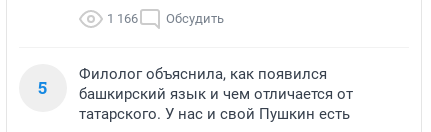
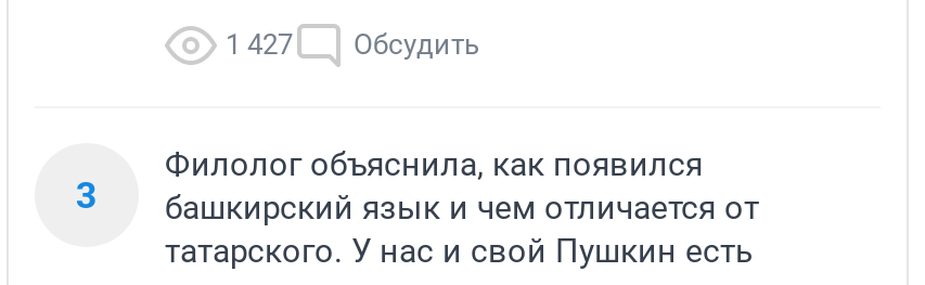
- 1 166 Обсудить
+ 1 427 Обсудить

- 5 башкирский язык и чем отличается от
+ 3 башкирский язык и чем отличается от
